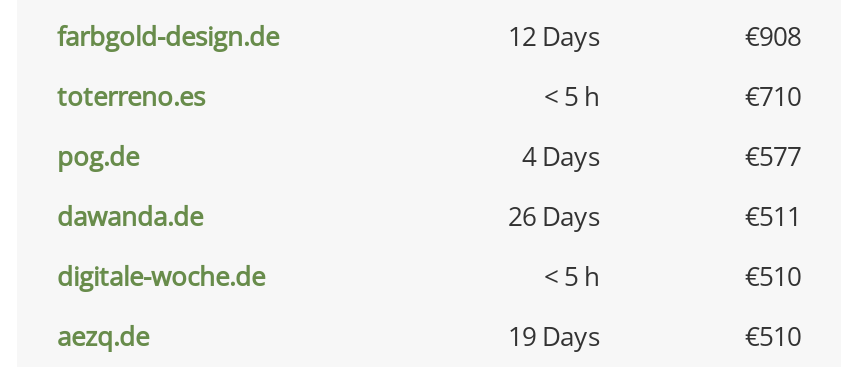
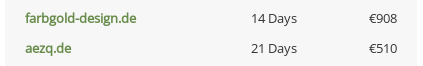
- 12 Days
+ 14 Days

- toterreno.es
- < 5 h
- €710
- pog.de
- 4 Days
- €577
- dawanda.de
- 26 Days
- €511
- digitale-woche.de
- < 5 h
- €510

- 19 Days
+ 21 Days
